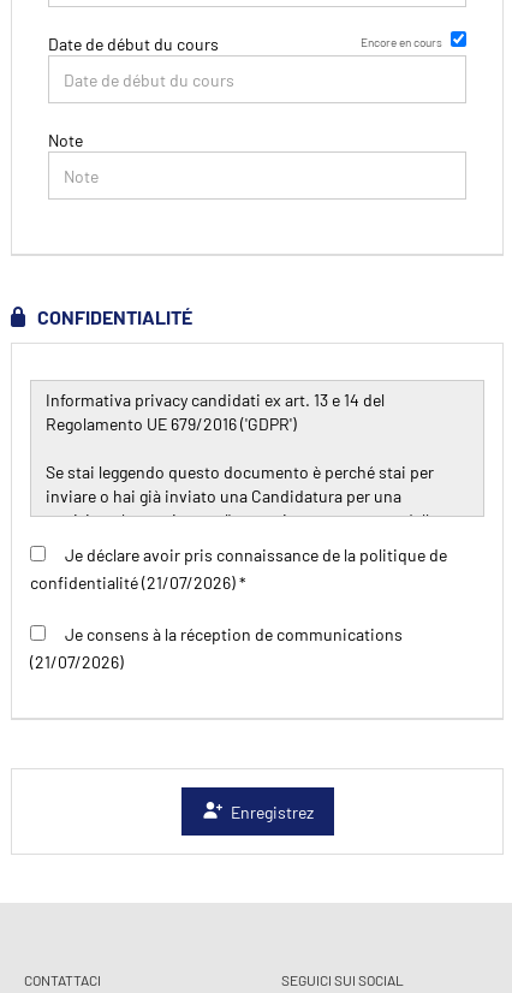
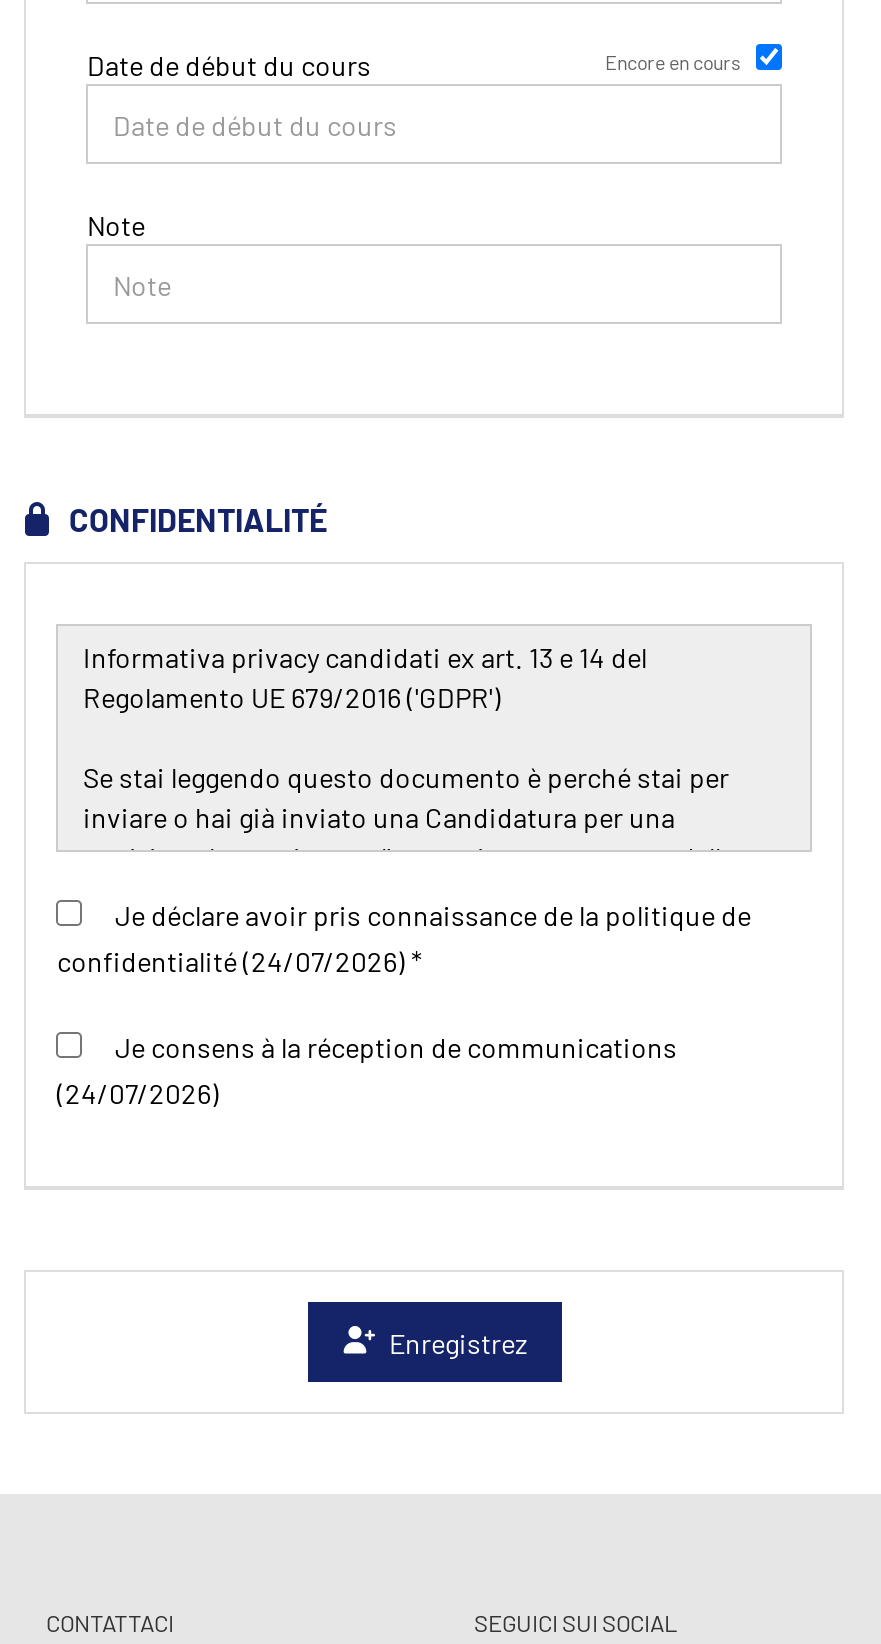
- confidentialité (21/07/2026) *
+ confidentialité (24/07/2026) *

- (21/07/2026)
+ (24/07/2026)
